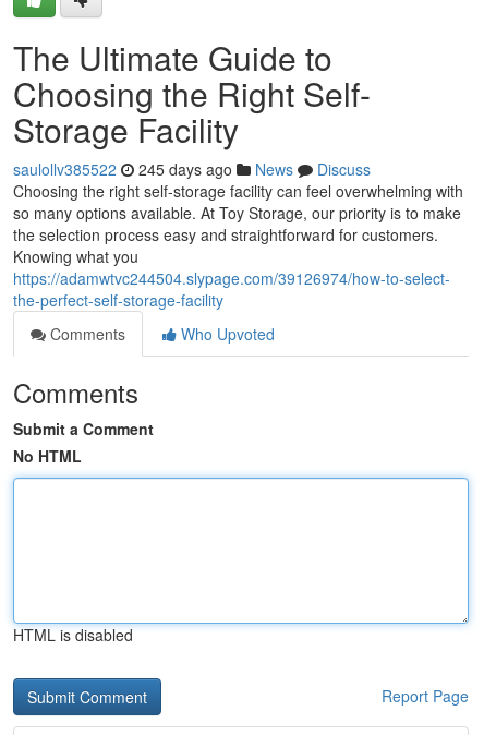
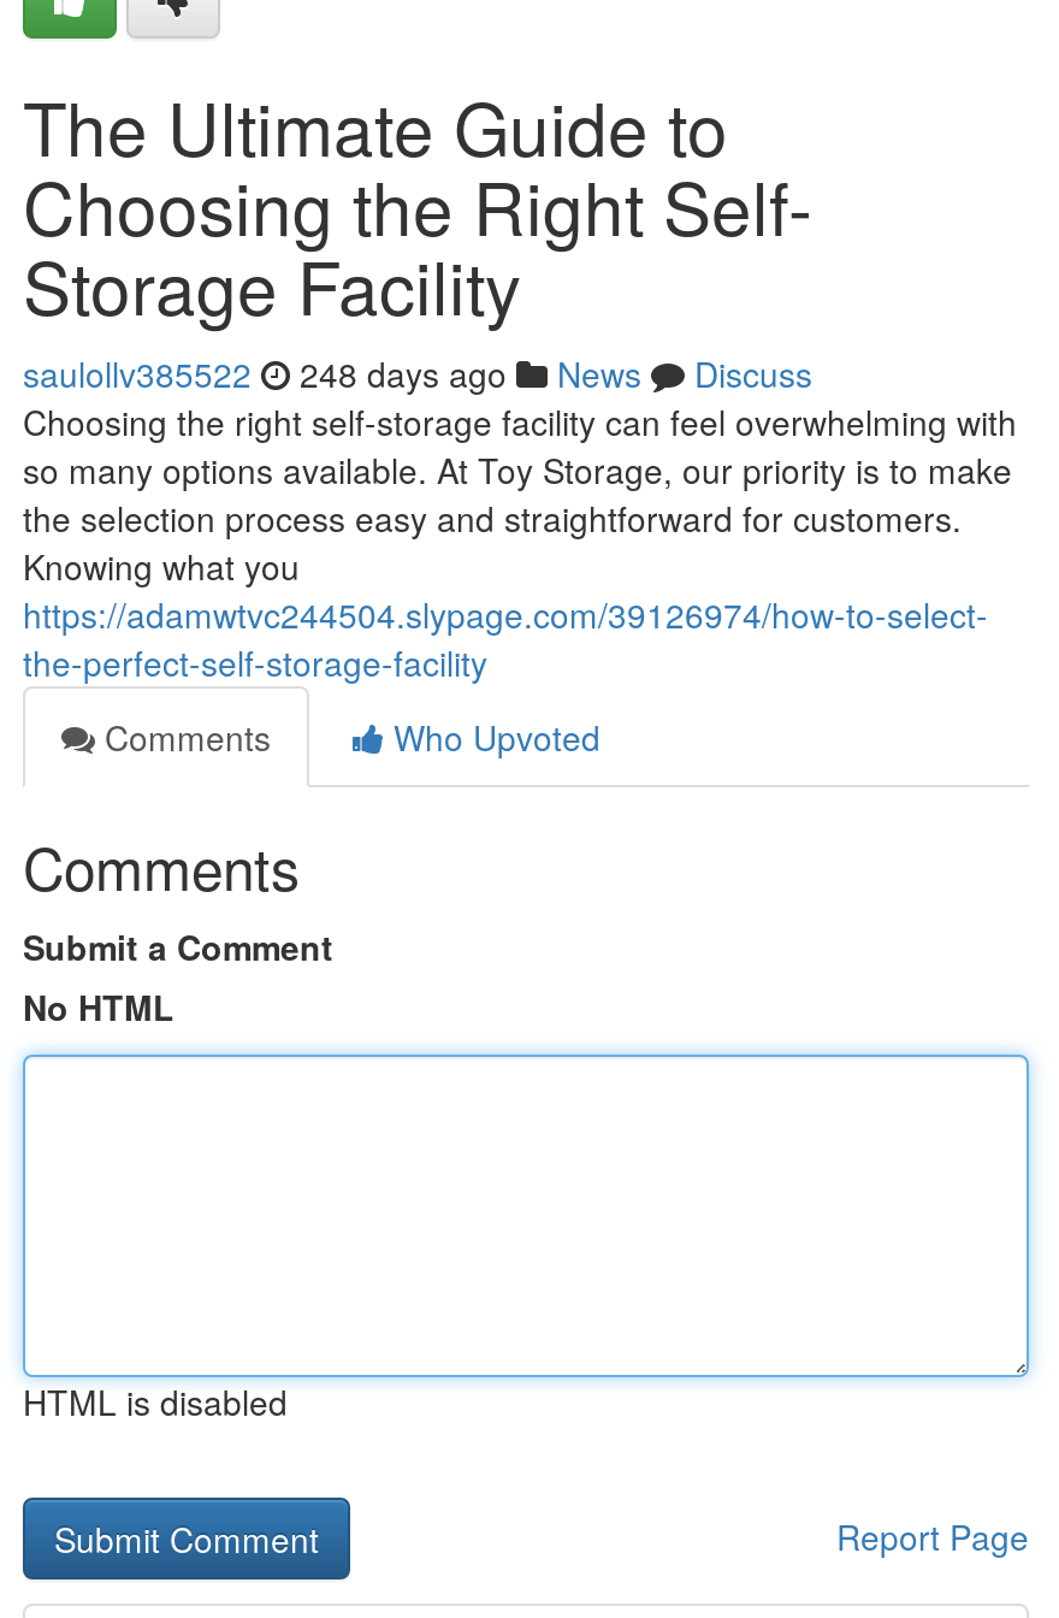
- saulollv385522 245 days ago News Discuss
+ saulollv385522 248 days ago News Discuss
